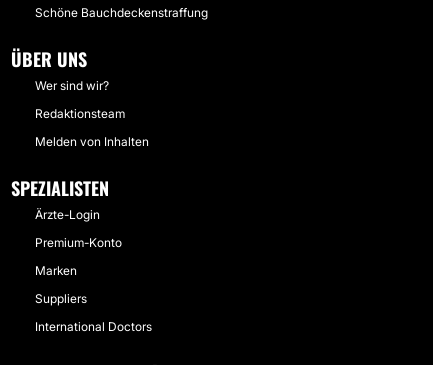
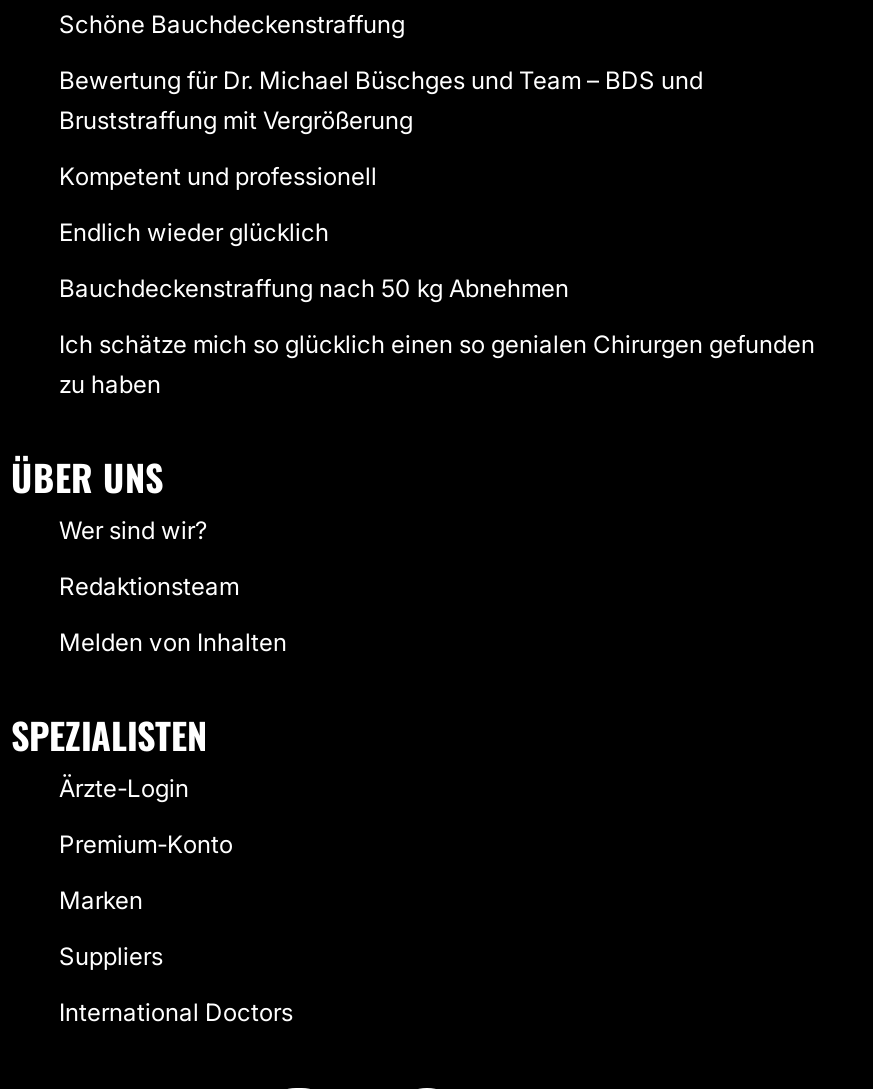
+ Bewertung für Dr. Michael Büschges und Team – BDS und
+ Bruststraffung mit Vergrößerung
+ Kompetent und professionell
+ Endlich wieder glücklich
+ Bauchdeckenstraffung nach 50 kg Abnehmen
+ Ich schätze mich so glücklich einen so genialen Chirurgen gefunden
+ zu haben
